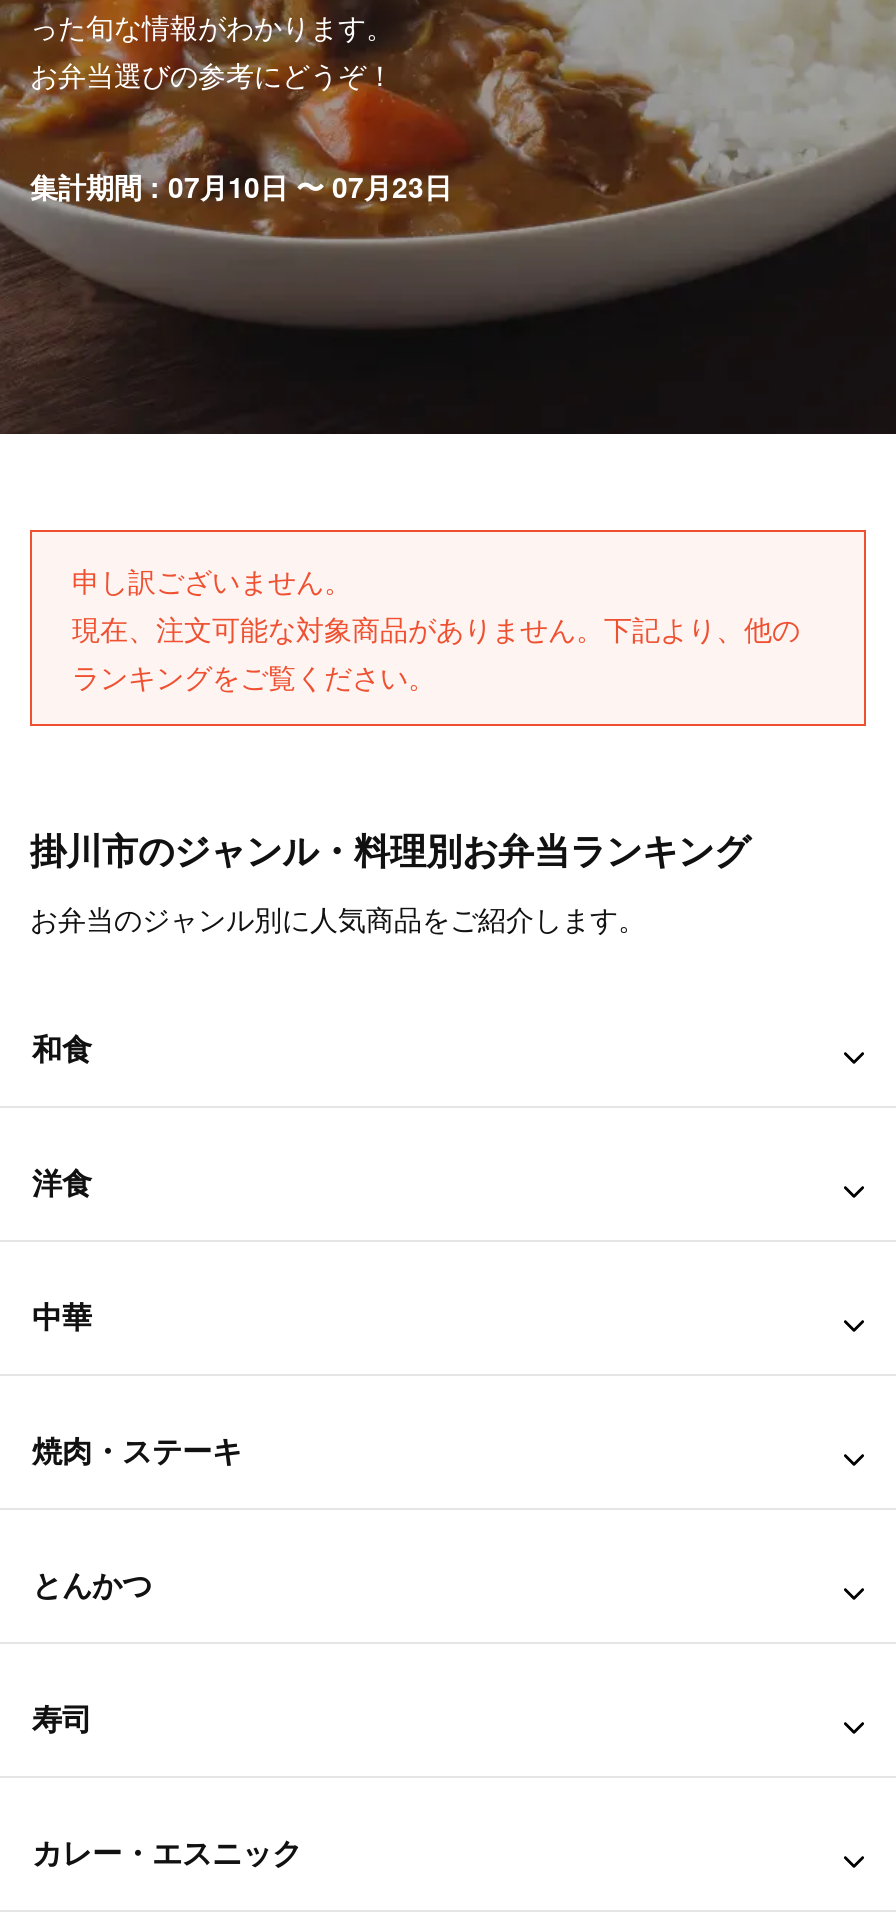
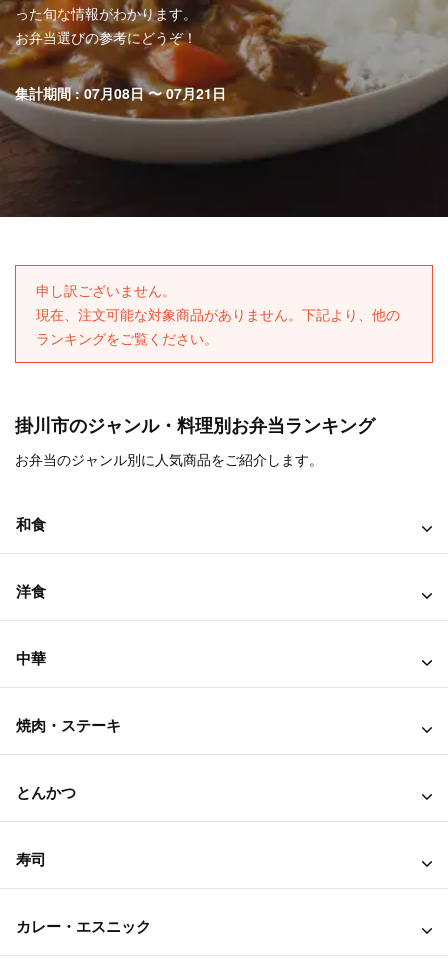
- 集計期間 : 07月10日 〜 07月23日
+ 集計期間 : 07月08日 〜 07月21日
